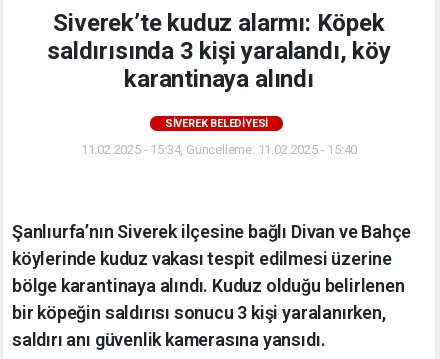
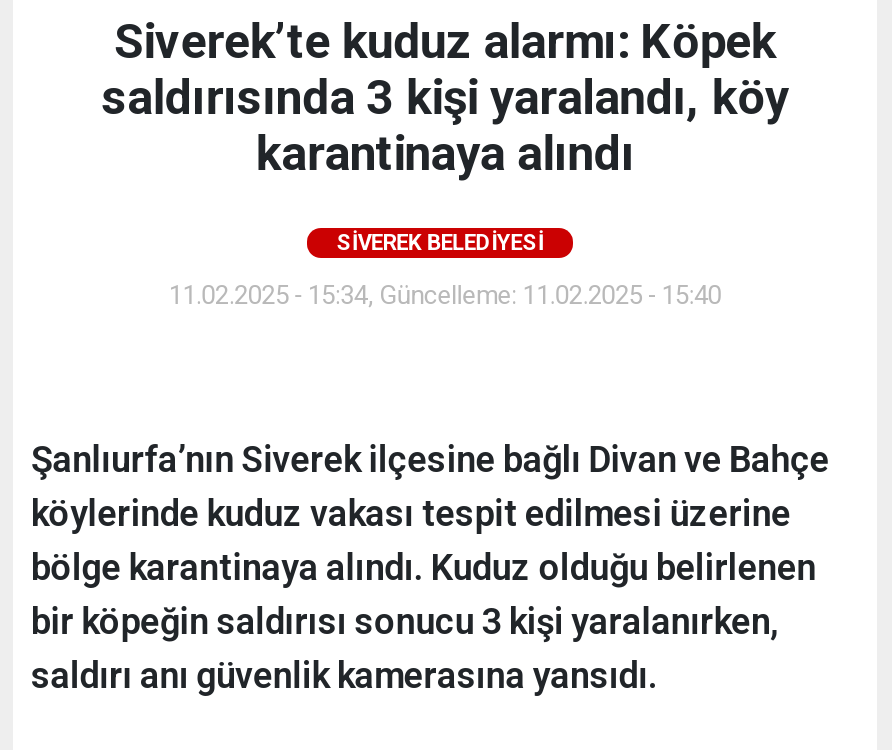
- SİVEREK BELEDİYESİ
+ SIVEREK BELEDIYESI
